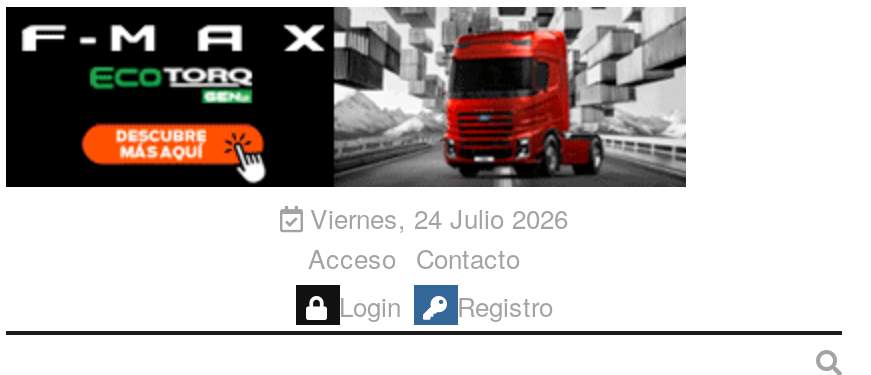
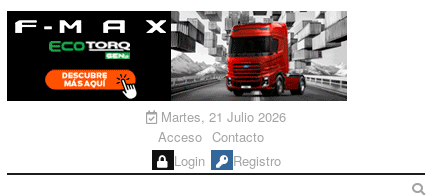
- Viernes, 24 Julio 2026
+ Martes, 21 Julio 2026
